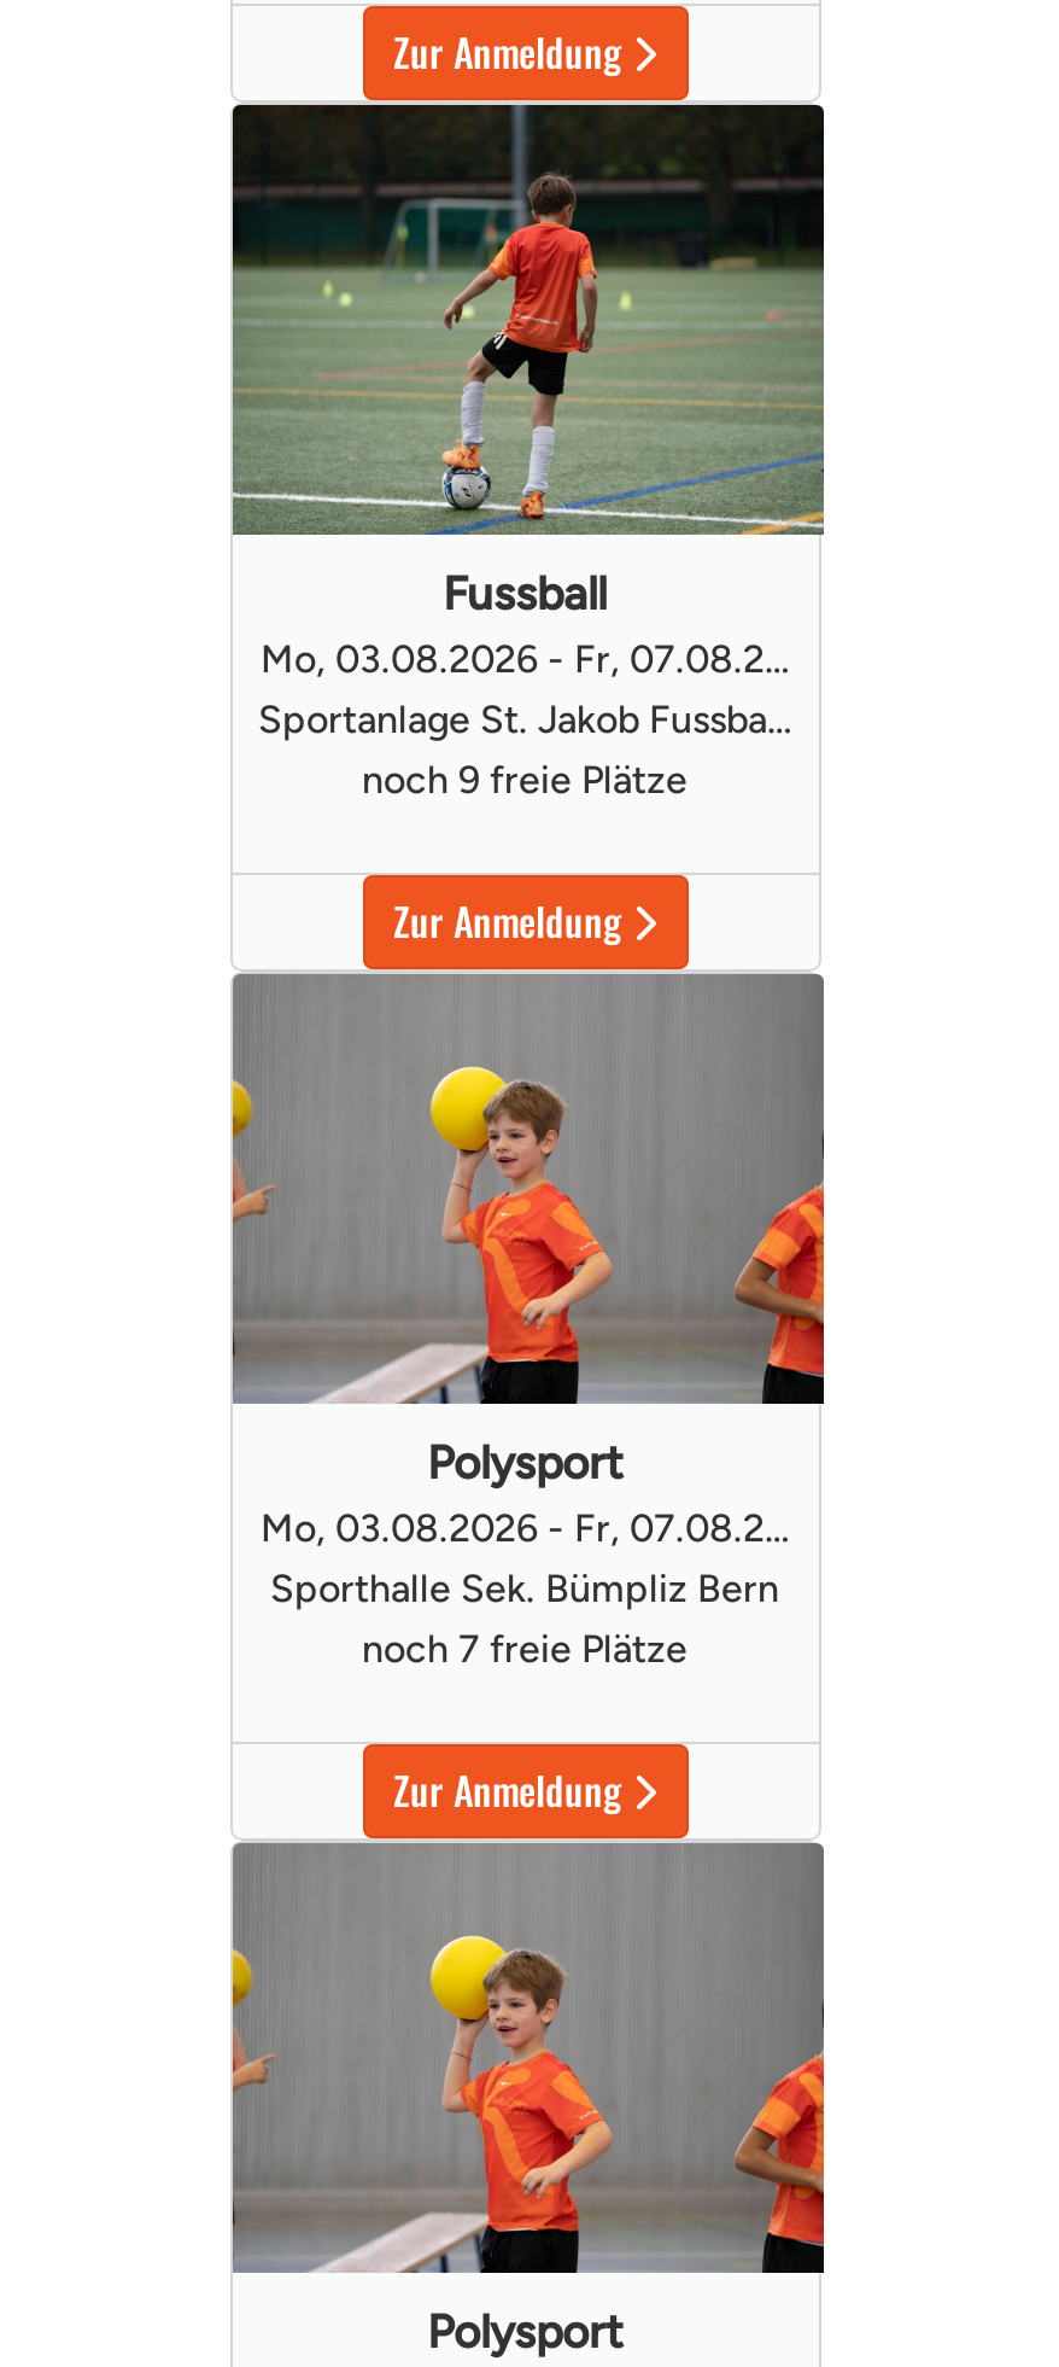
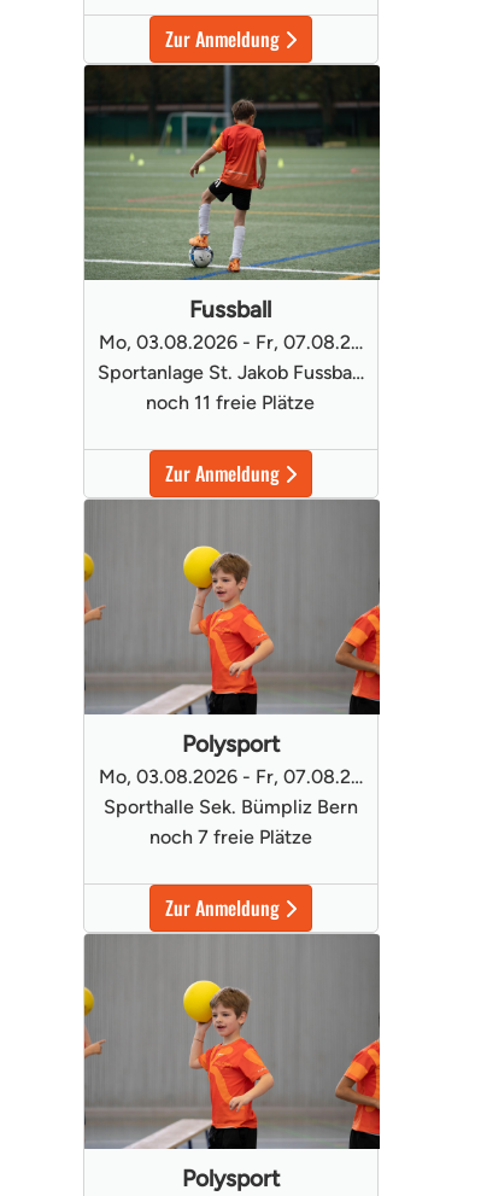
- noch 9 freie Plätze
+ noch 11 freie Plätze
